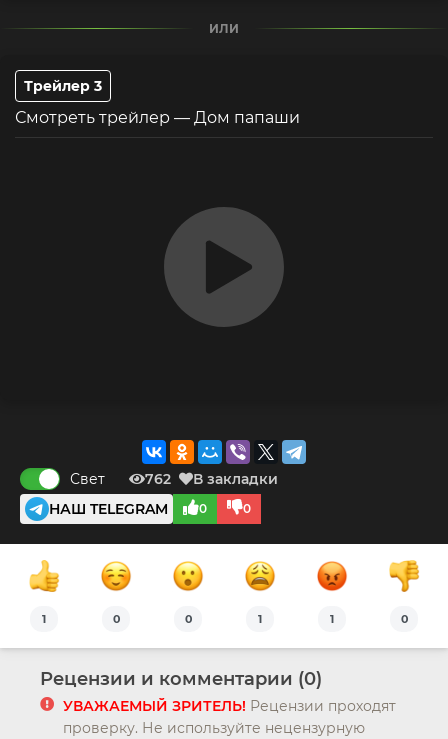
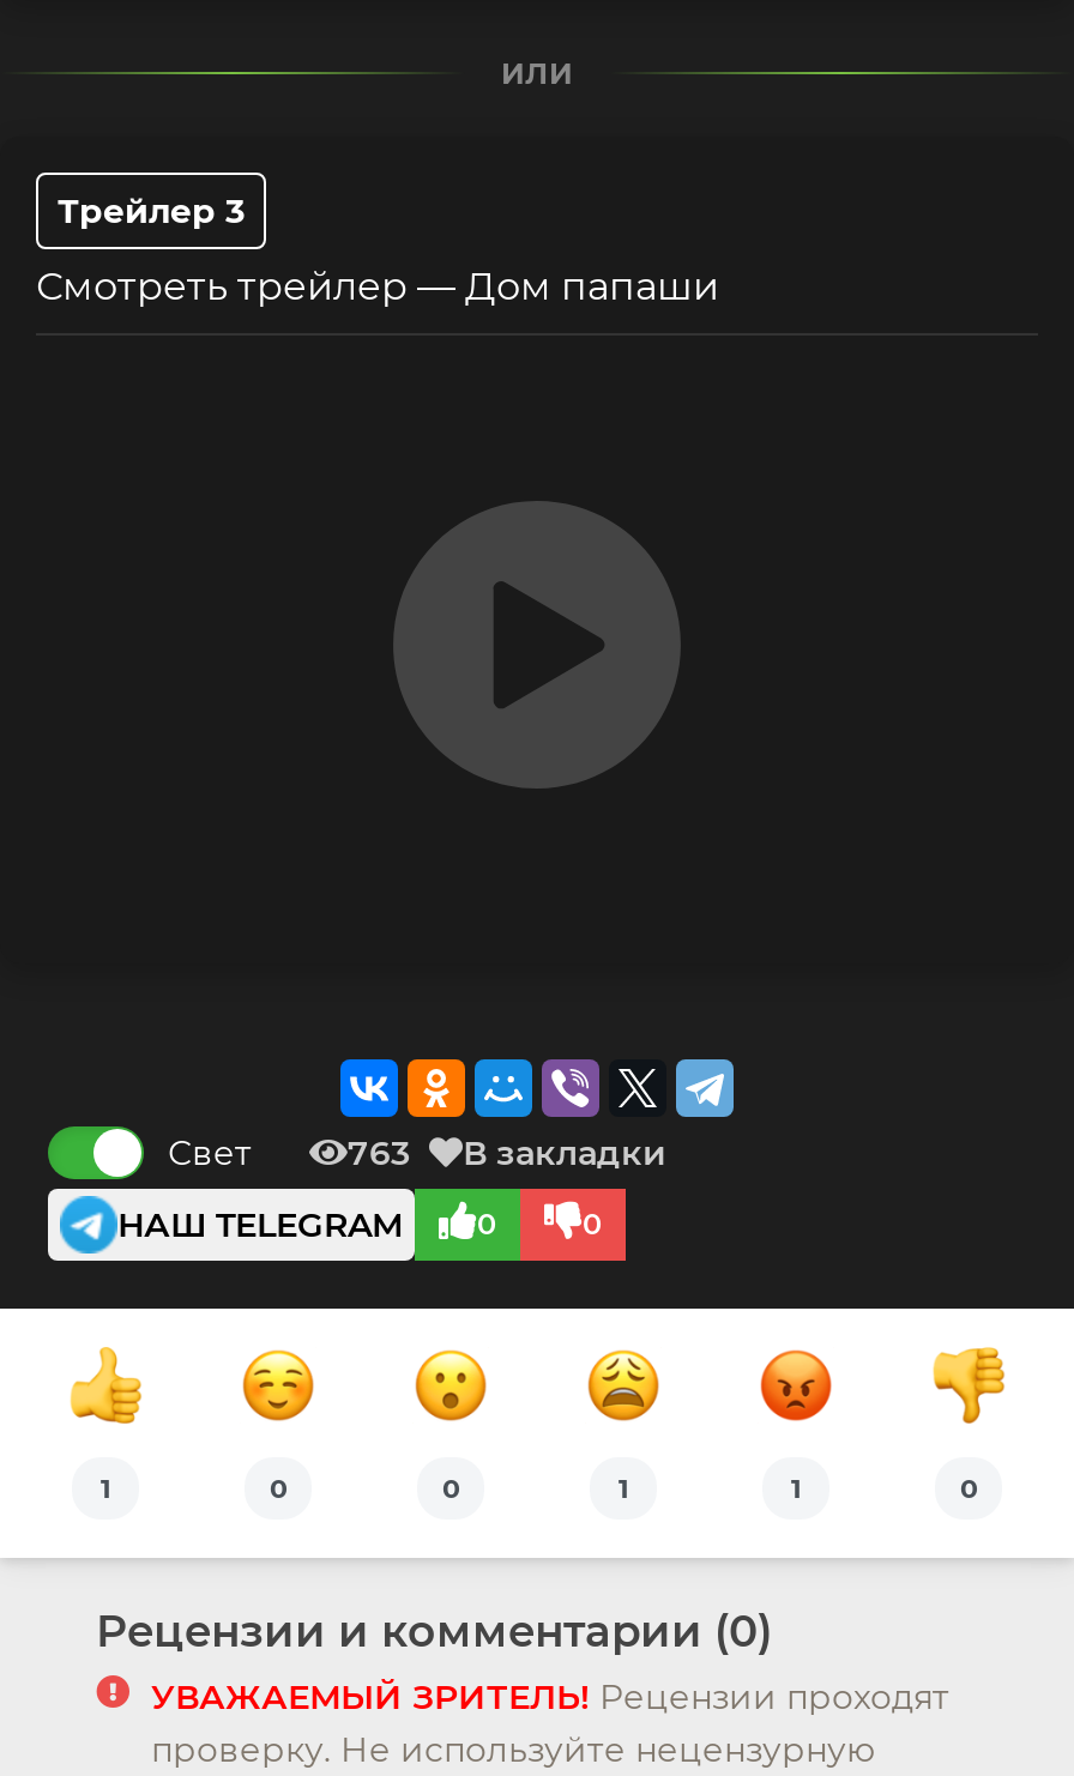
- 762 В закладки
+ 763 В закладки
